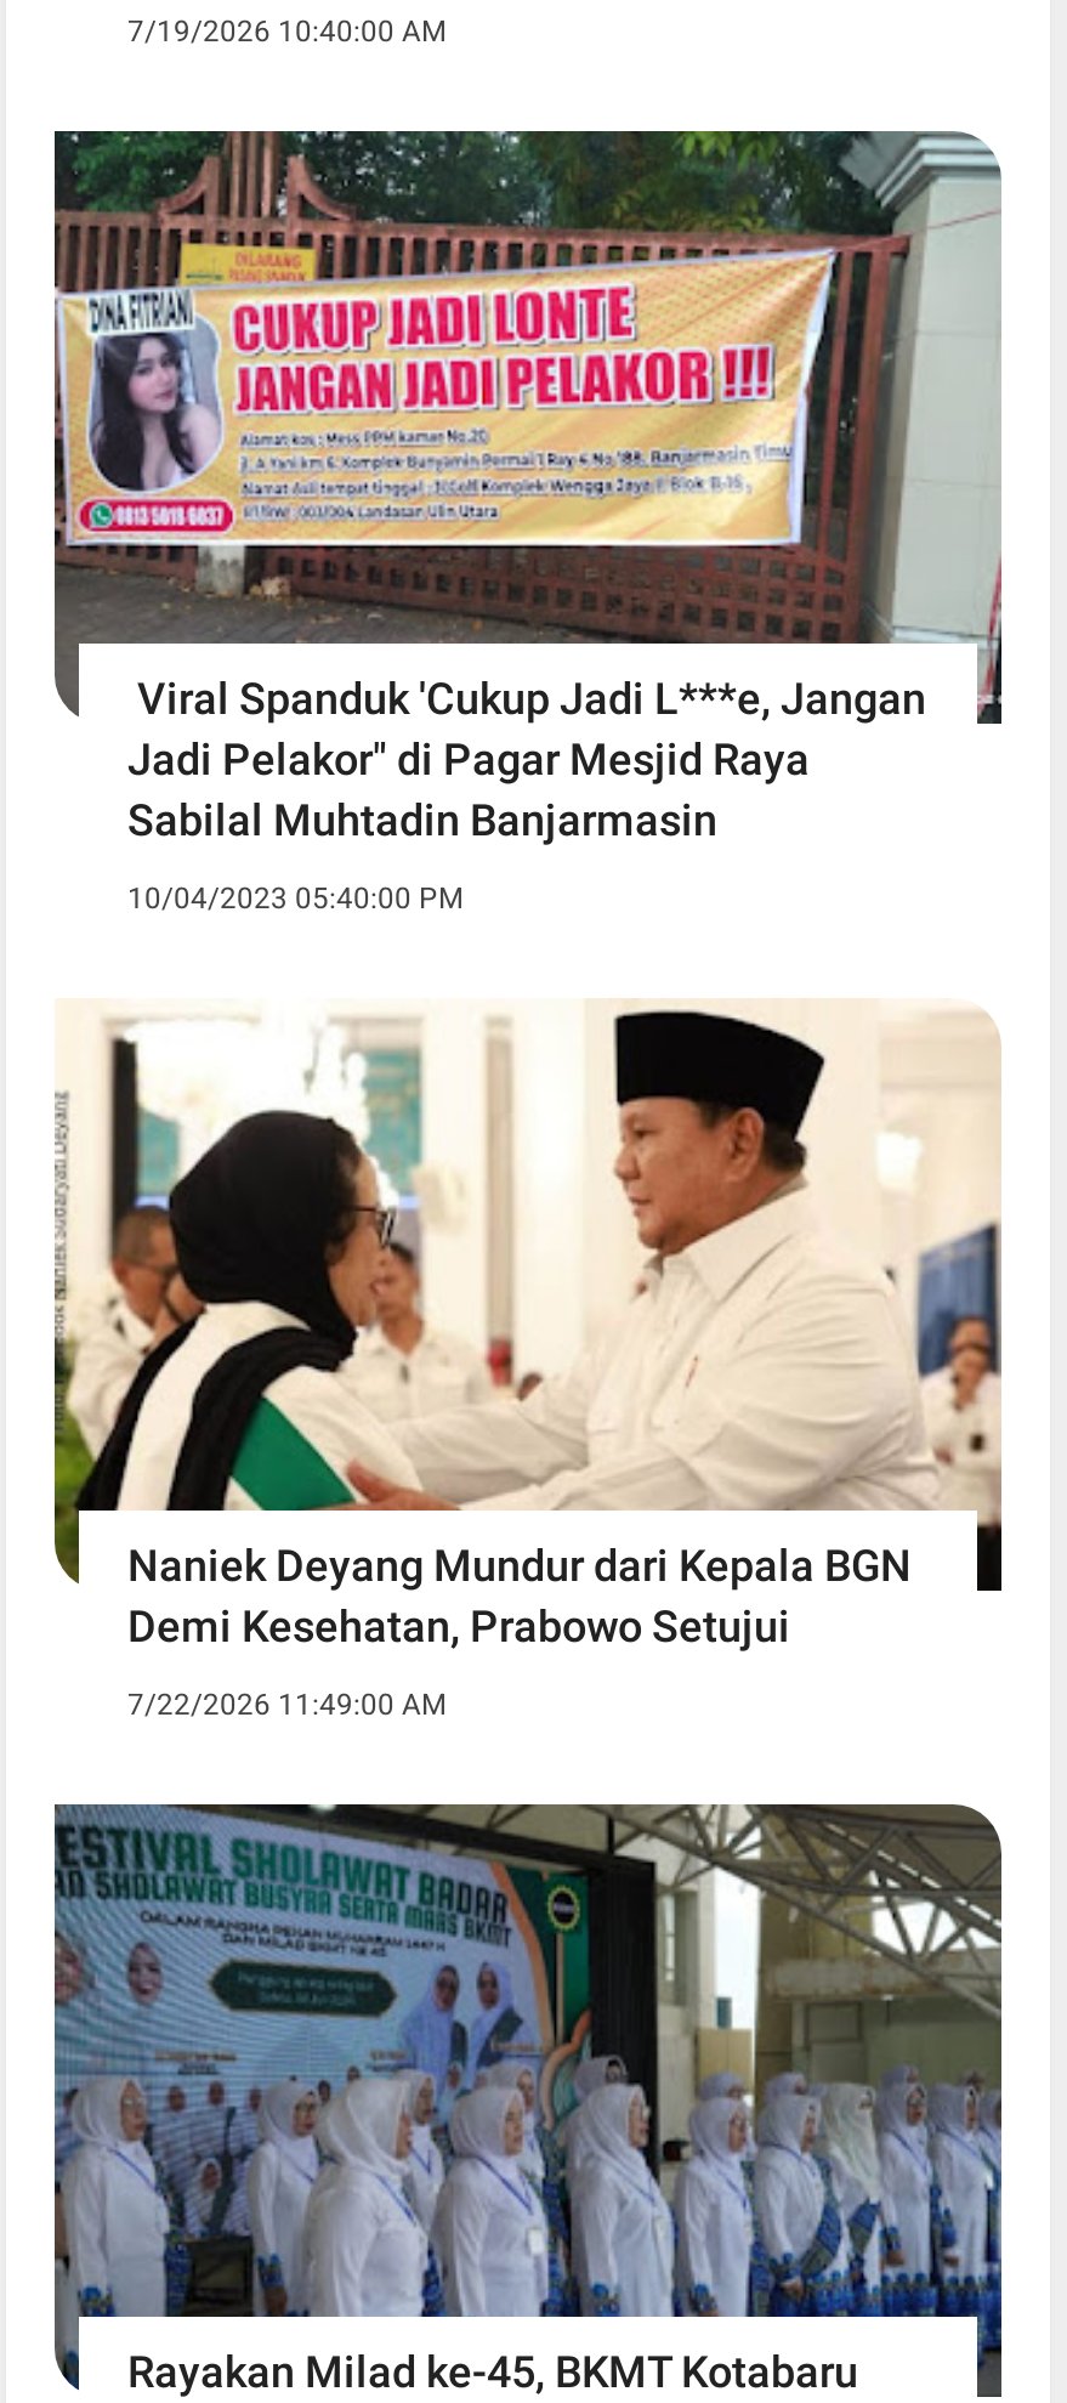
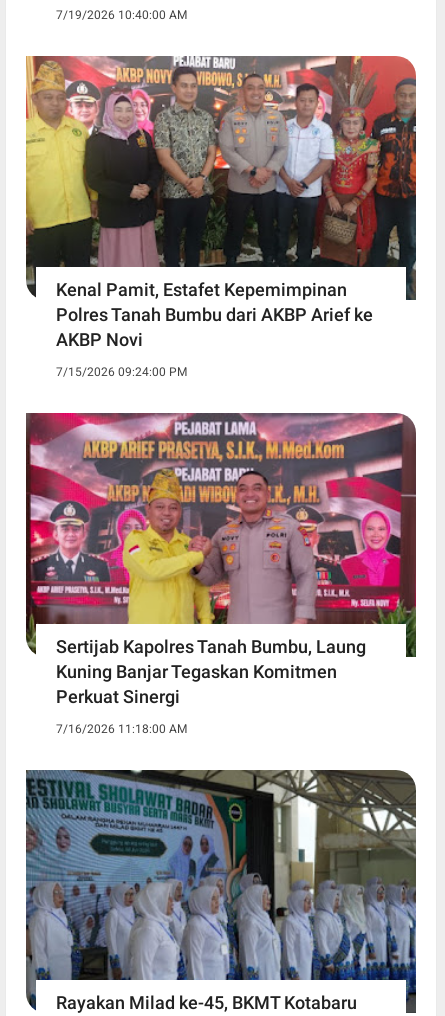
- [image]
- Viral Spanduk 'Cukup Jadi L***e, Jangan
- Jadi Pelakor" di Pagar Mesjid Raya
- Sabilal Muhtadin Banjarmasin
+ [image]
+ Kenal Pamit, Estafet Kepemimpinan
+ Polres Tanah Bumbu dari AKBP Arief ke
+ AKBP Novi

- 10/04/2023 05:40:00 PM
+ 7/15/2026 09:24:00 PM

- [image]
- Naniek Deyang Mundur dari Kepala BGN
- Demi Kesehatan, Prabowo Setujui
+ [image]
+ Sertijab Kapolres Tanah Bumbu, Laung
+ Kuning Banjar Tegaskan Komitmen
+ Perkuat Sinergi

- 7/22/2026 11:49:00 AM
+ 7/16/2026 11:18:00 AM
